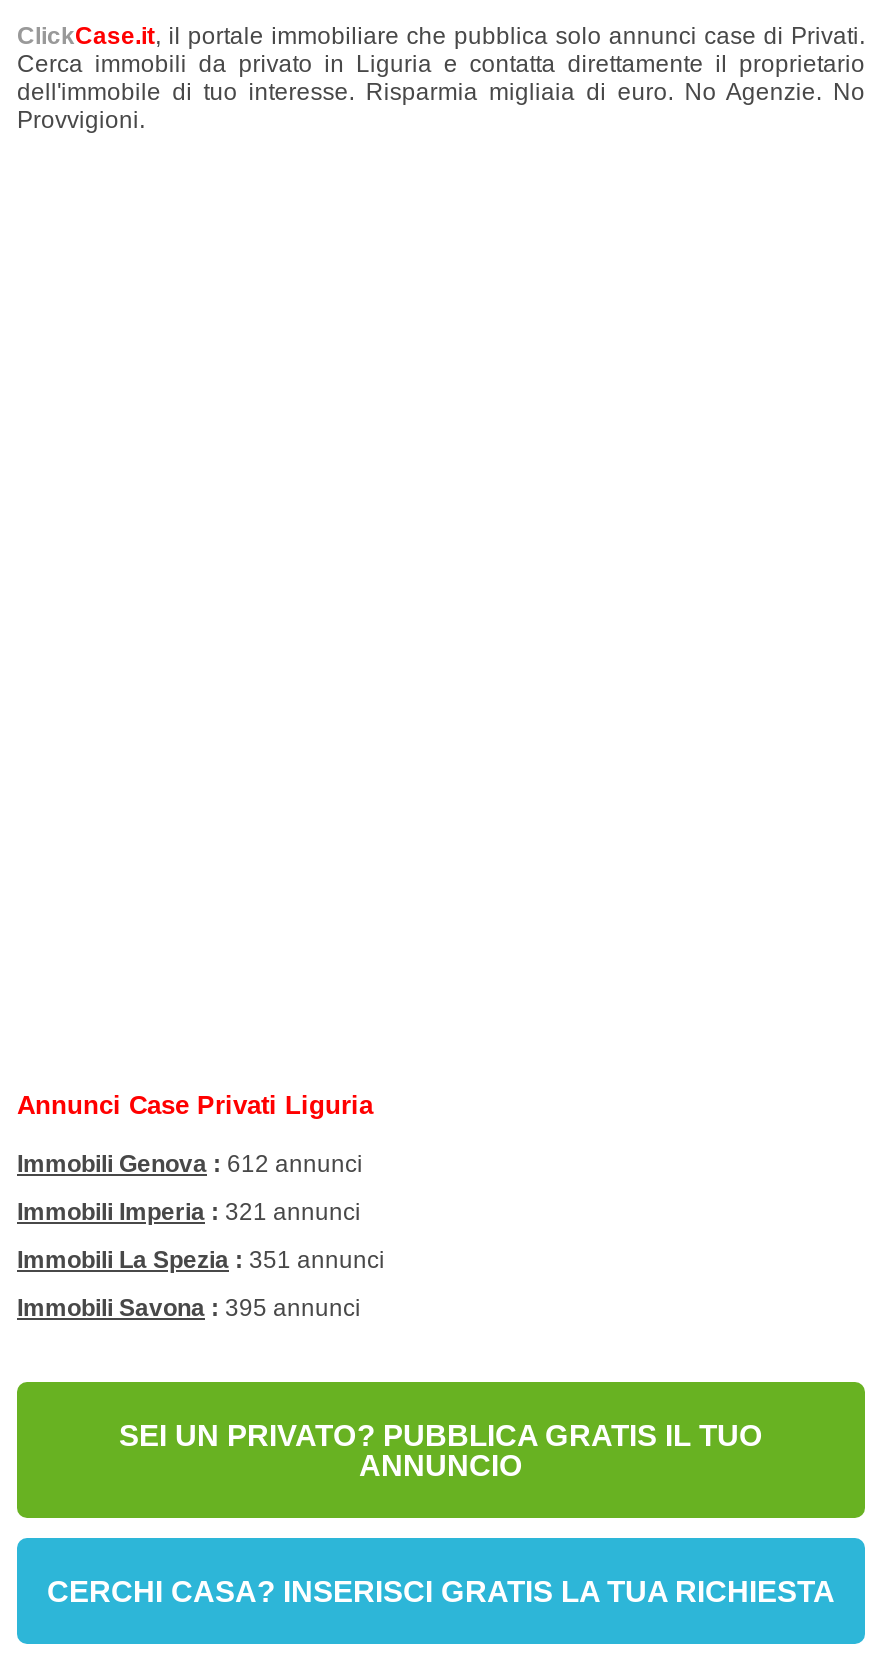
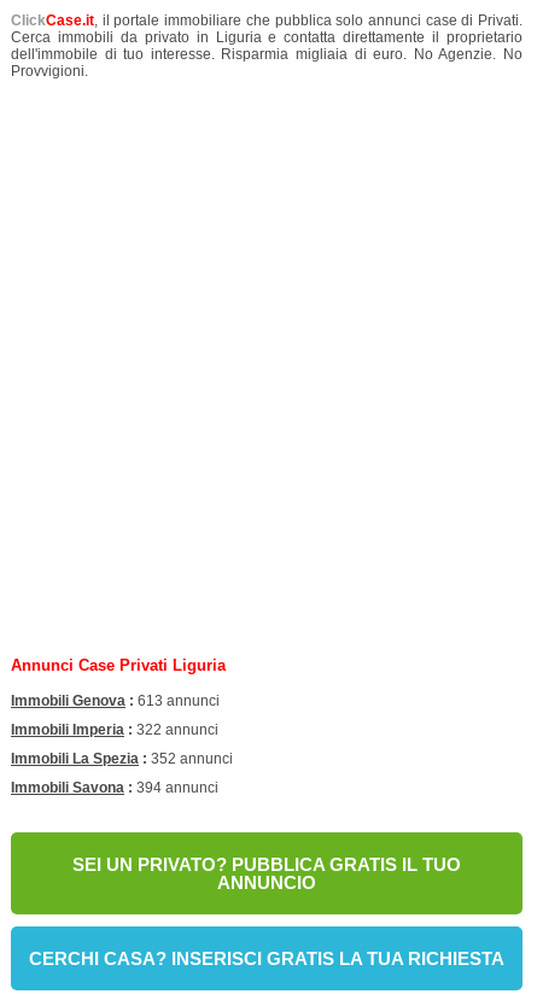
- Immobili Genova : 612 annunci
+ Immobili Genova : 613 annunci

- Immobili Imperia : 321 annunci
+ Immobili Imperia : 322 annunci

- Immobili La Spezia : 351 annunci
+ Immobili La Spezia : 352 annunci

- Immobili Savona : 395 annunci
+ Immobili Savona : 394 annunci
